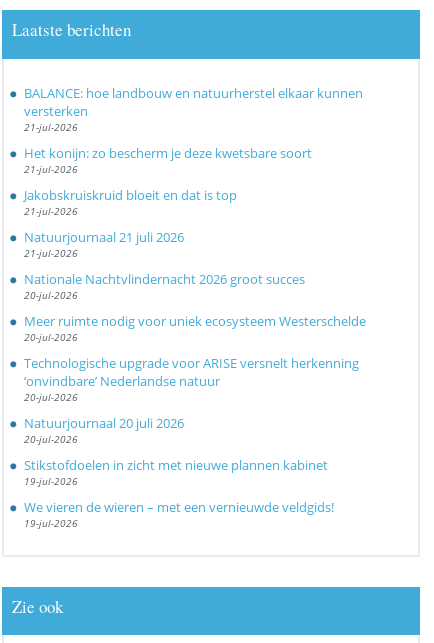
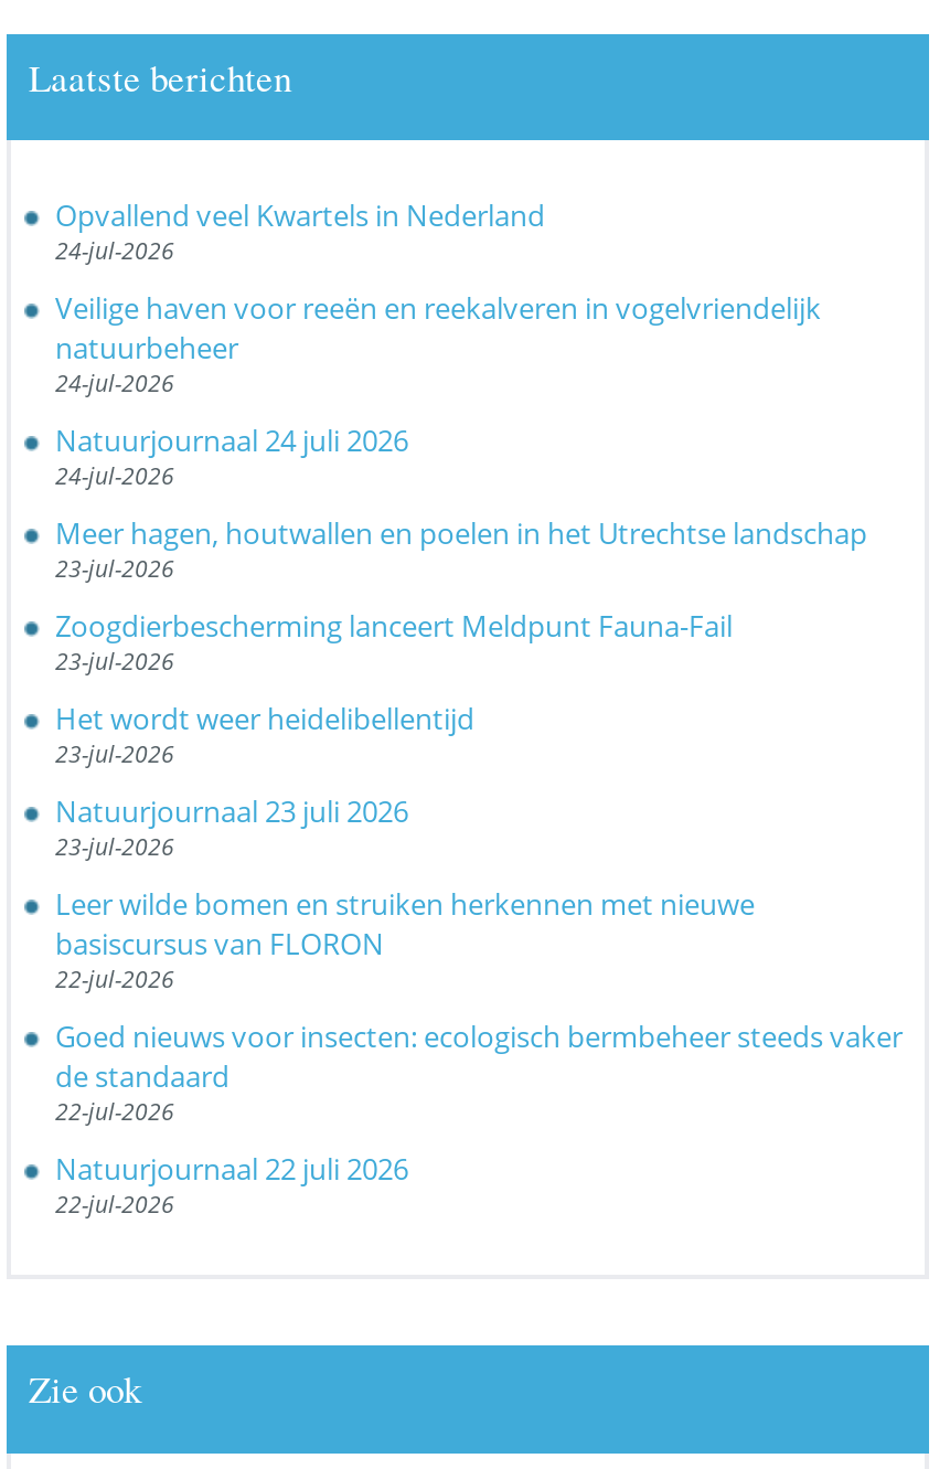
- BALANCE: hoe landbouw en natuurherstel elkaar kunnen
- versterken
- 21-jul-2026
+ Opvallend veel Kwartels in Nederland
+ 24-jul-2026

- Het konijn: zo bescherm je deze kwetsbare soort
- 21-jul-2026
+ Veilige haven voor reeën en reekalveren in vogelvriendelijk
+ natuurbeheer
+ 24-jul-2026

- Jakobskruiskruid bloeit en dat is top
- 21-jul-2026
+ Natuurjournaal 24 juli 2026
+ 24-jul-2026

- Natuurjournaal 21 juli 2026
- 21-jul-2026
+ Meer hagen, houtwallen en poelen in het Utrechtse landschap
+ 23-jul-2026

- Nationale Nachtvlindernacht 2026 groot succes
- 20-jul-2026
+ Zoogdierbescherming lanceert Meldpunt Fauna-Fail
+ 23-jul-2026

- Meer ruimte nodig voor uniek ecosysteem Westerschelde
- 20-jul-2026
+ Het wordt weer heidelibellentijd
+ 23-jul-2026

- Technologische upgrade voor ARISE versnelt herkenning
- ‘onvindbare’ Nederlandse natuur
- 20-jul-2026
+ Natuurjournaal 23 juli 2026
+ 23-jul-2026

- Natuurjournaal 20 juli 2026
- 20-jul-2026
+ Leer wilde bomen en struiken herkennen met nieuwe
+ basiscursus van FLORON
+ 22-jul-2026

- Stikstofdoelen in zicht met nieuwe plannen kabinet
- 19-jul-2026
+ Goed nieuws voor insecten: ecologisch bermbeheer steeds vaker
+ de standaard
+ 22-jul-2026

- We vieren de wieren – met een vernieuwde veldgids!
- 19-jul-2026
+ Natuurjournaal 22 juli 2026
+ 22-jul-2026
